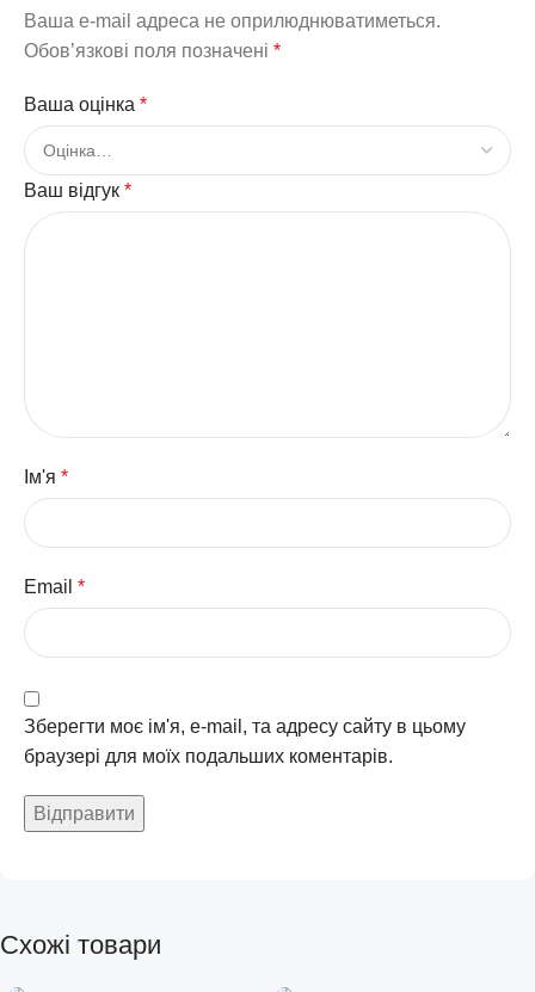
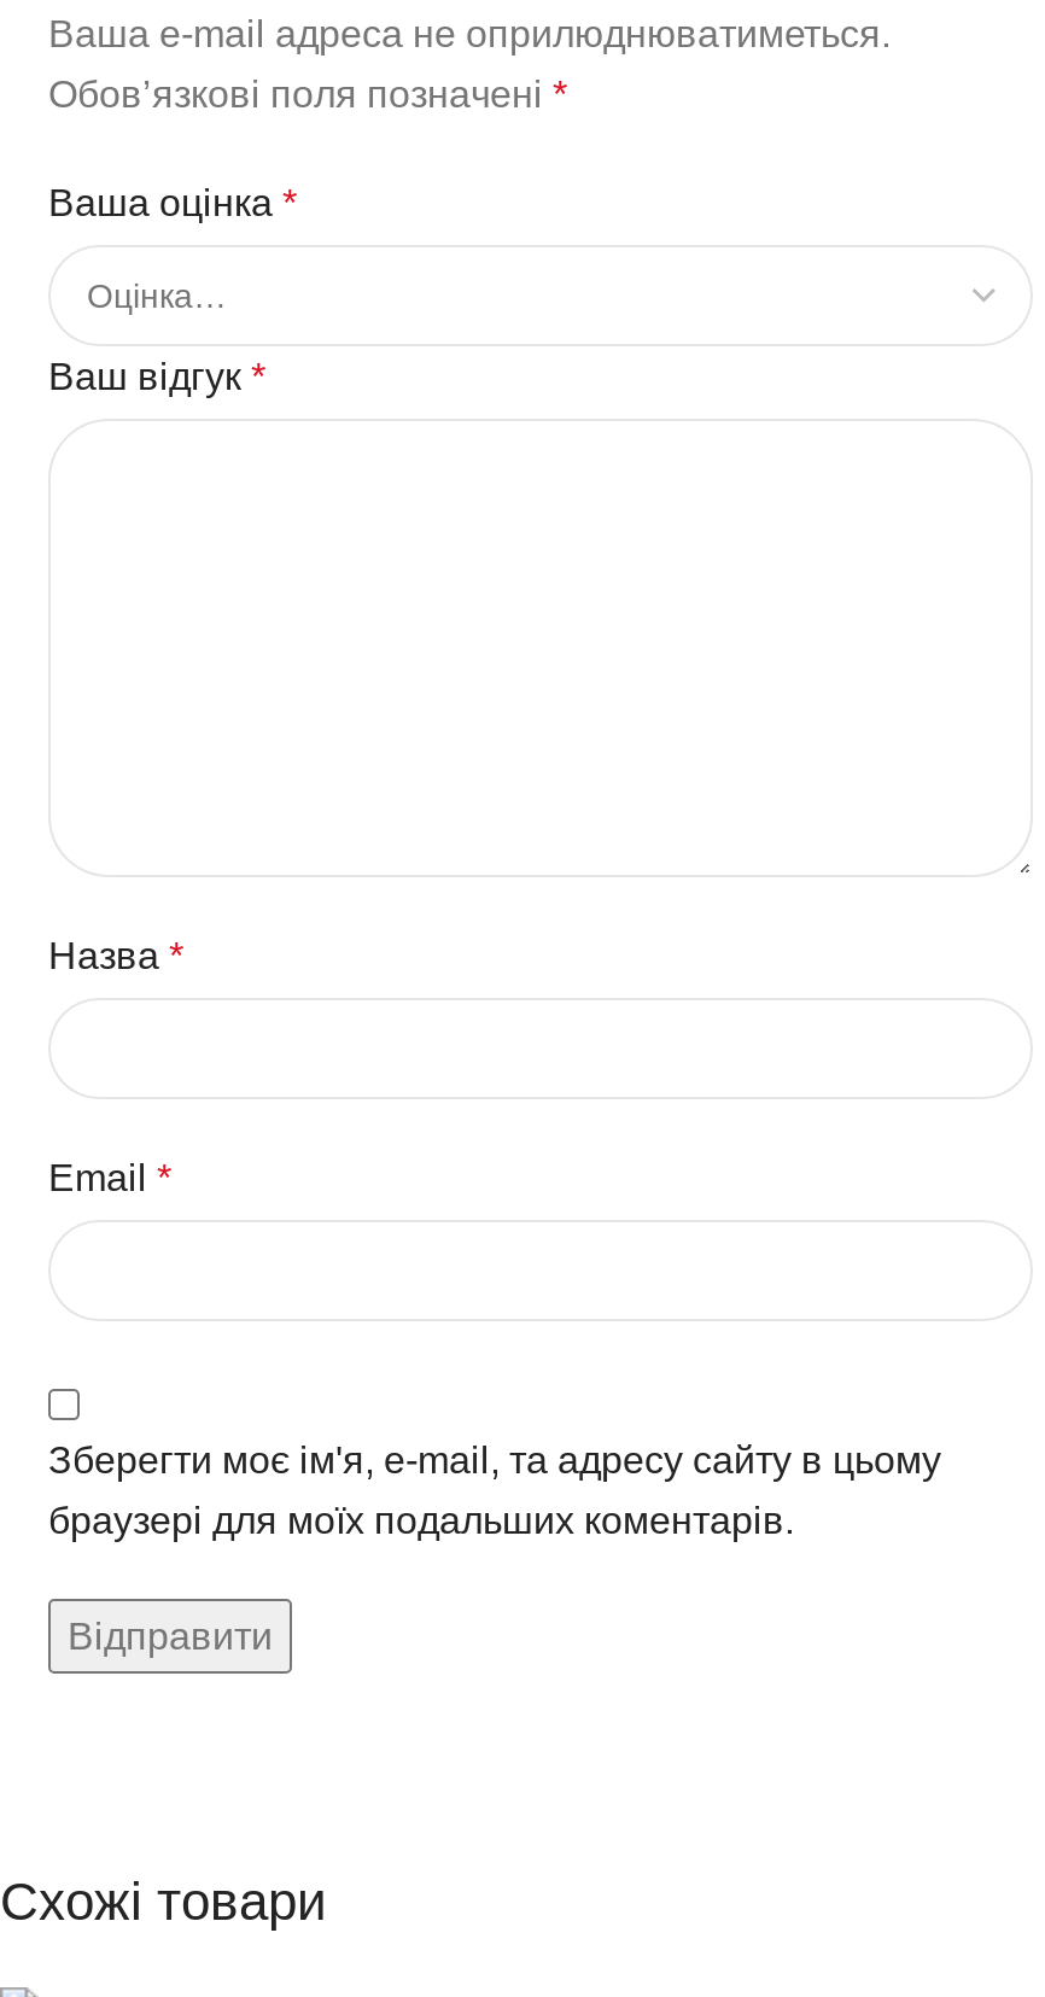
- Ім'я *
+ Назва *
